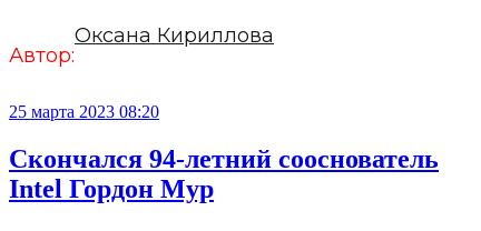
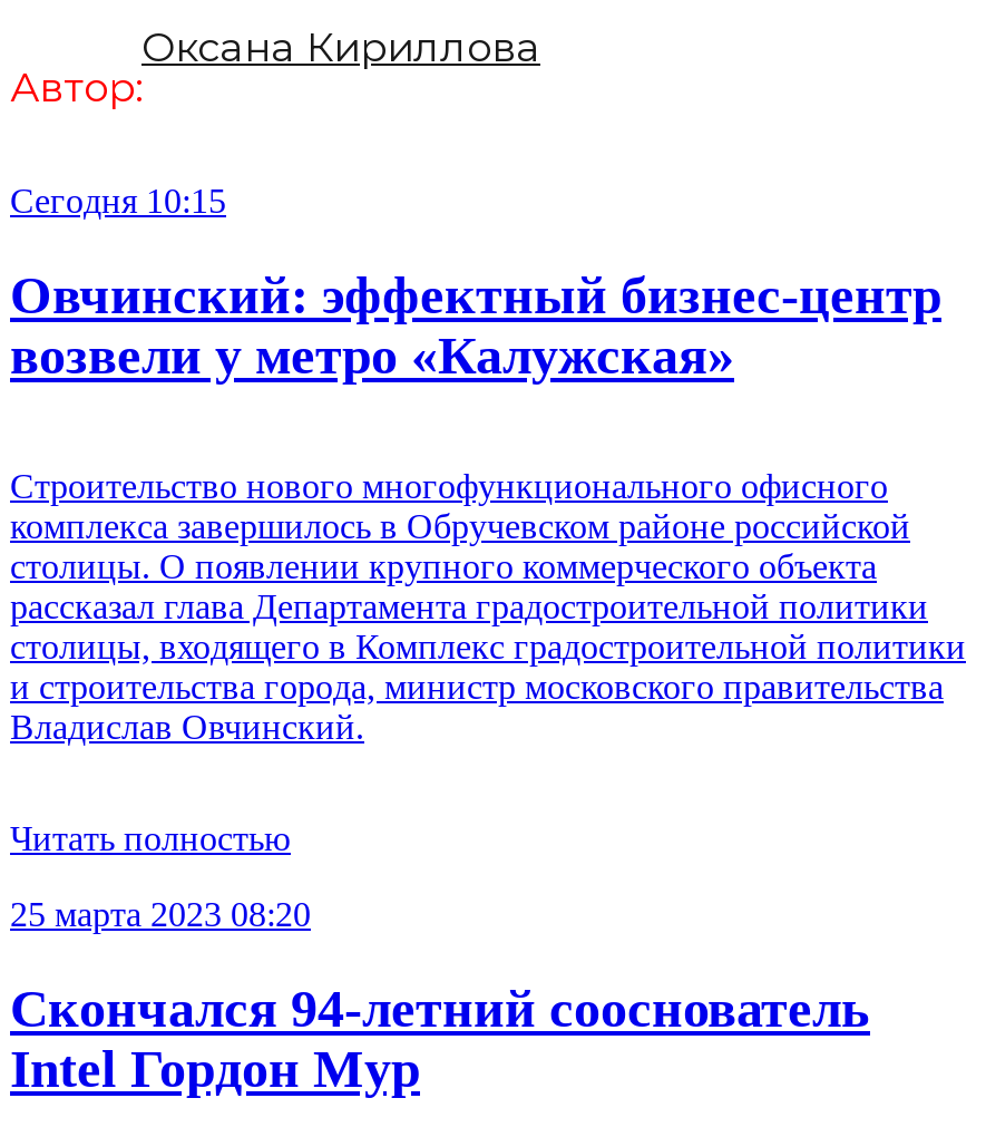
+ Сегодня 10:15
+ Овчинский: эффектный бизнес-центр
+ возвели у метро «Калужская»
+ Строительство нового многофункционального офисного
+ комплекса завершилось в Обручевском районе российской
+ столицы. О появлении крупного коммерческого объекта
+ рассказал глава Департамента градостроительной политики
+ столицы, входящего в Комплекс градостроительной политики
+ и строительства города, министр московского правительства
+ Владислав Овчинский.
+ Читать полностью
